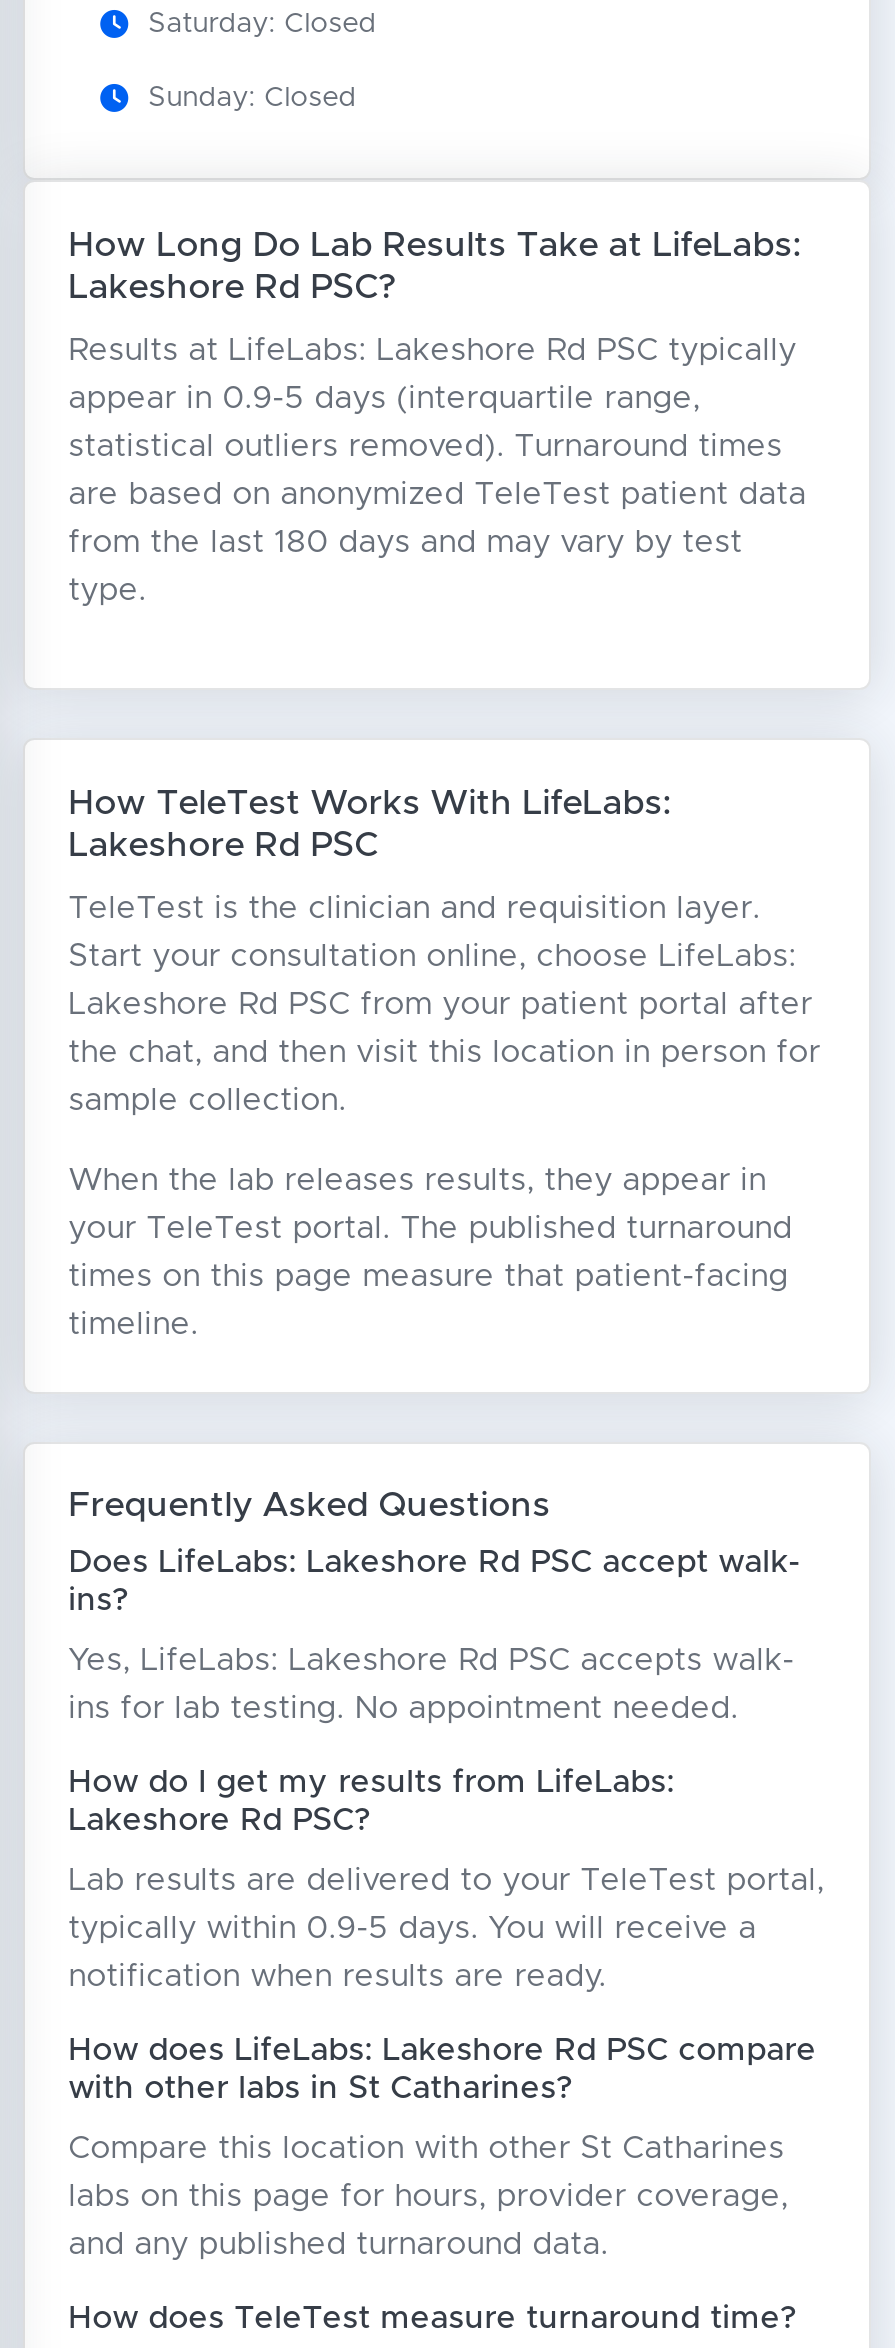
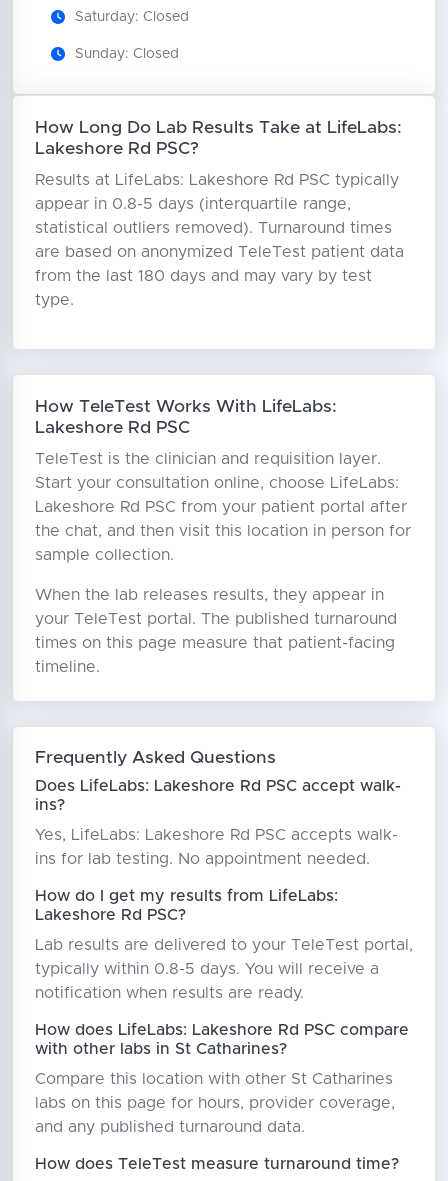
- appear in 0.9-5 days (interquartile range,
+ appear in 0.8-5 days (interquartile range,

- typically within 0.9-5 days. You will receive a
+ typically within 0.8-5 days. You will receive a
